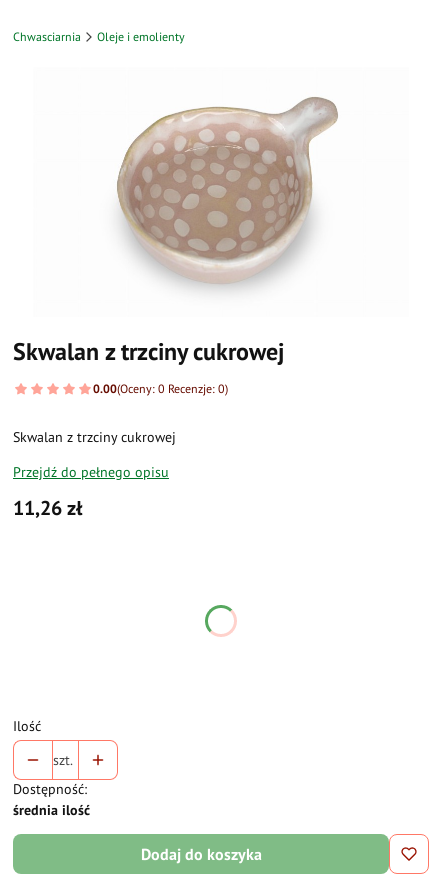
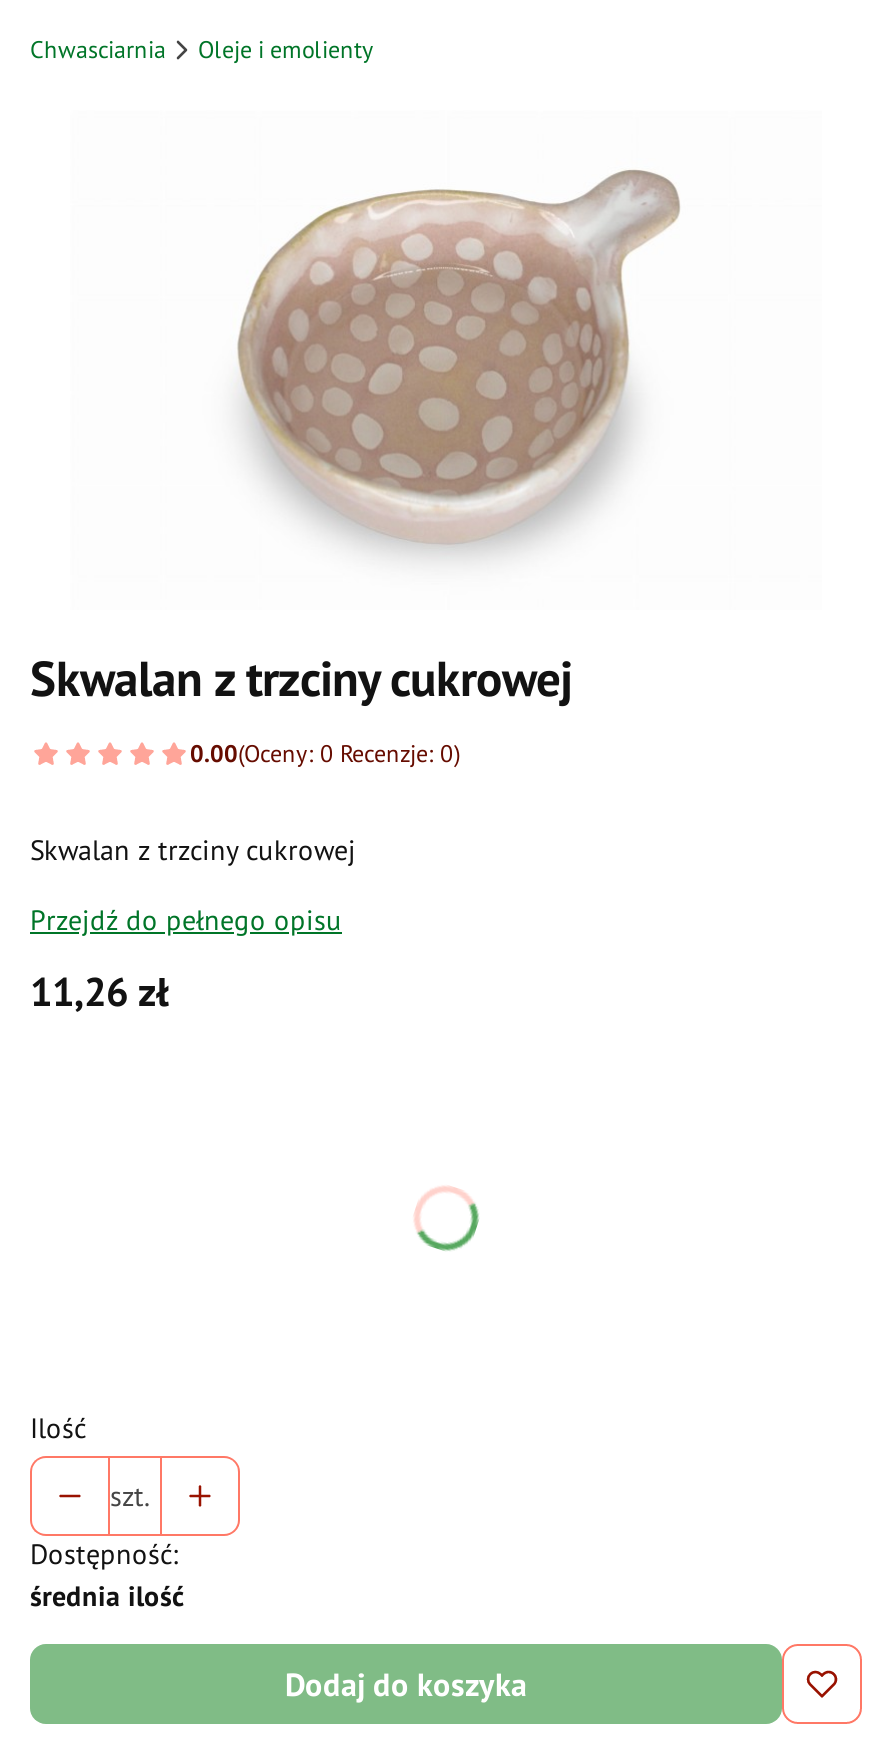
- [image]
+ [image]
